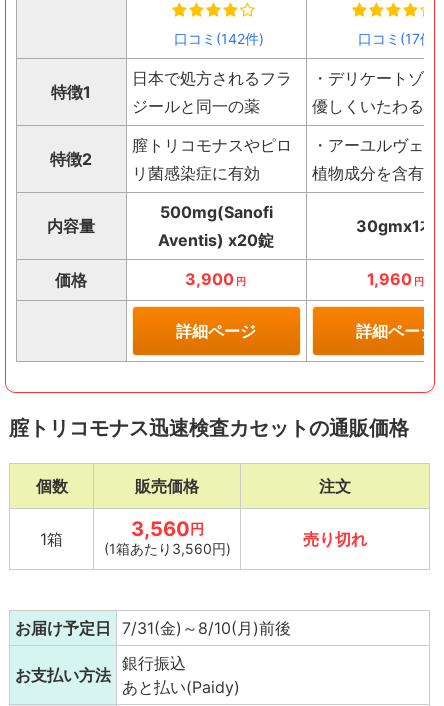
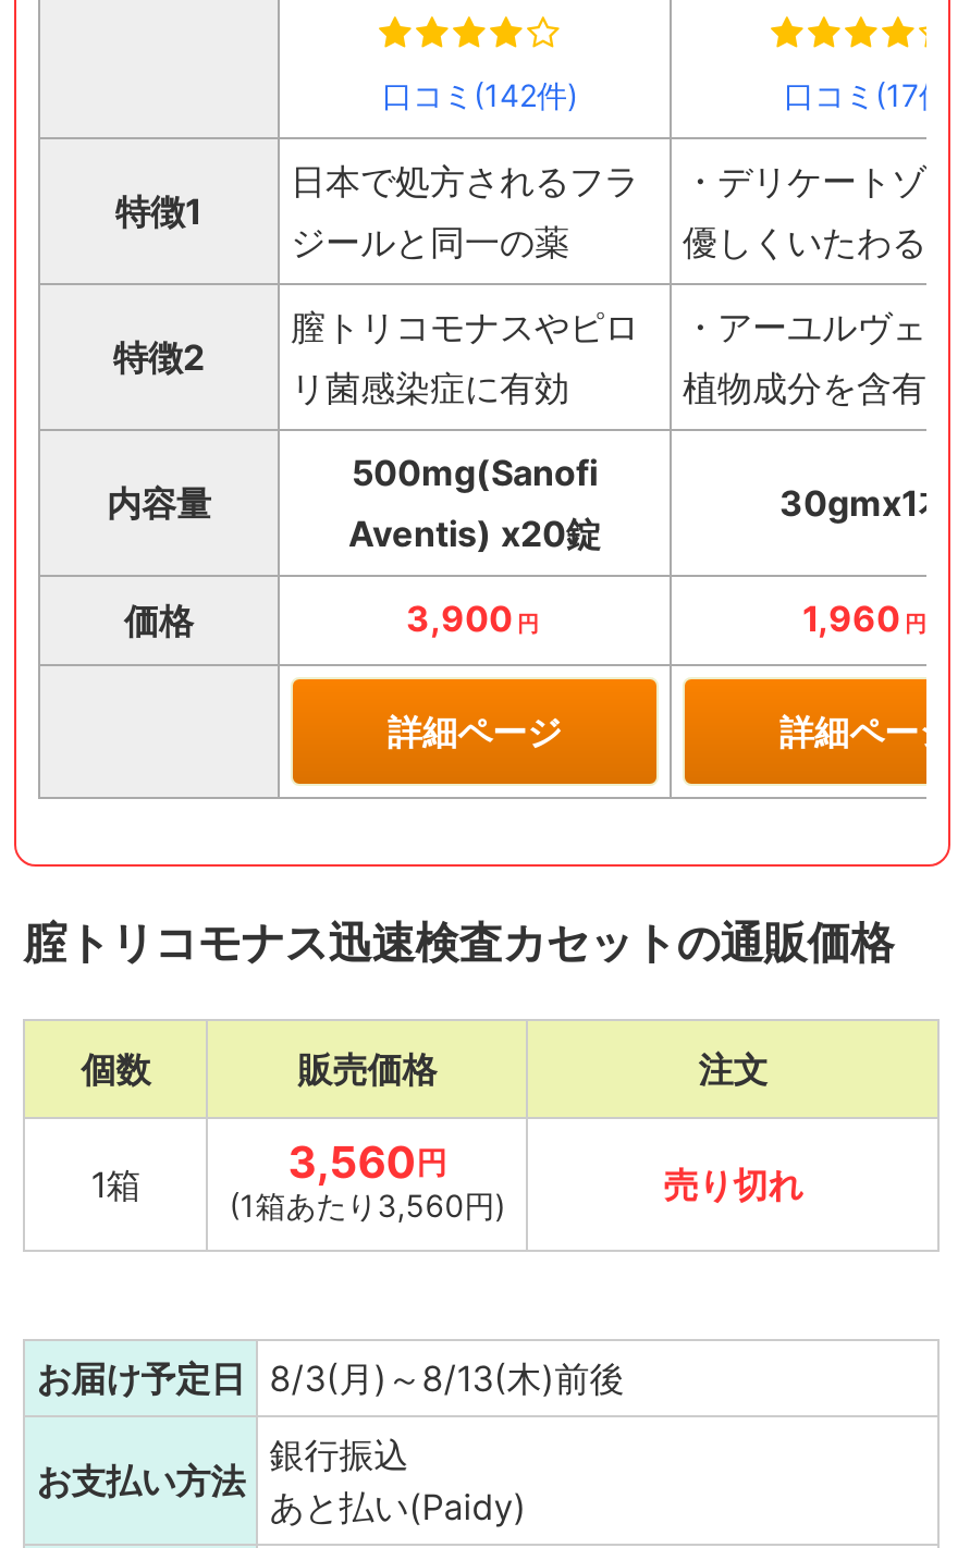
- お届け予定日 7/31(金)～8/10(月)前後
+ お届け予定日 8/3(月)～8/13(木)前後
